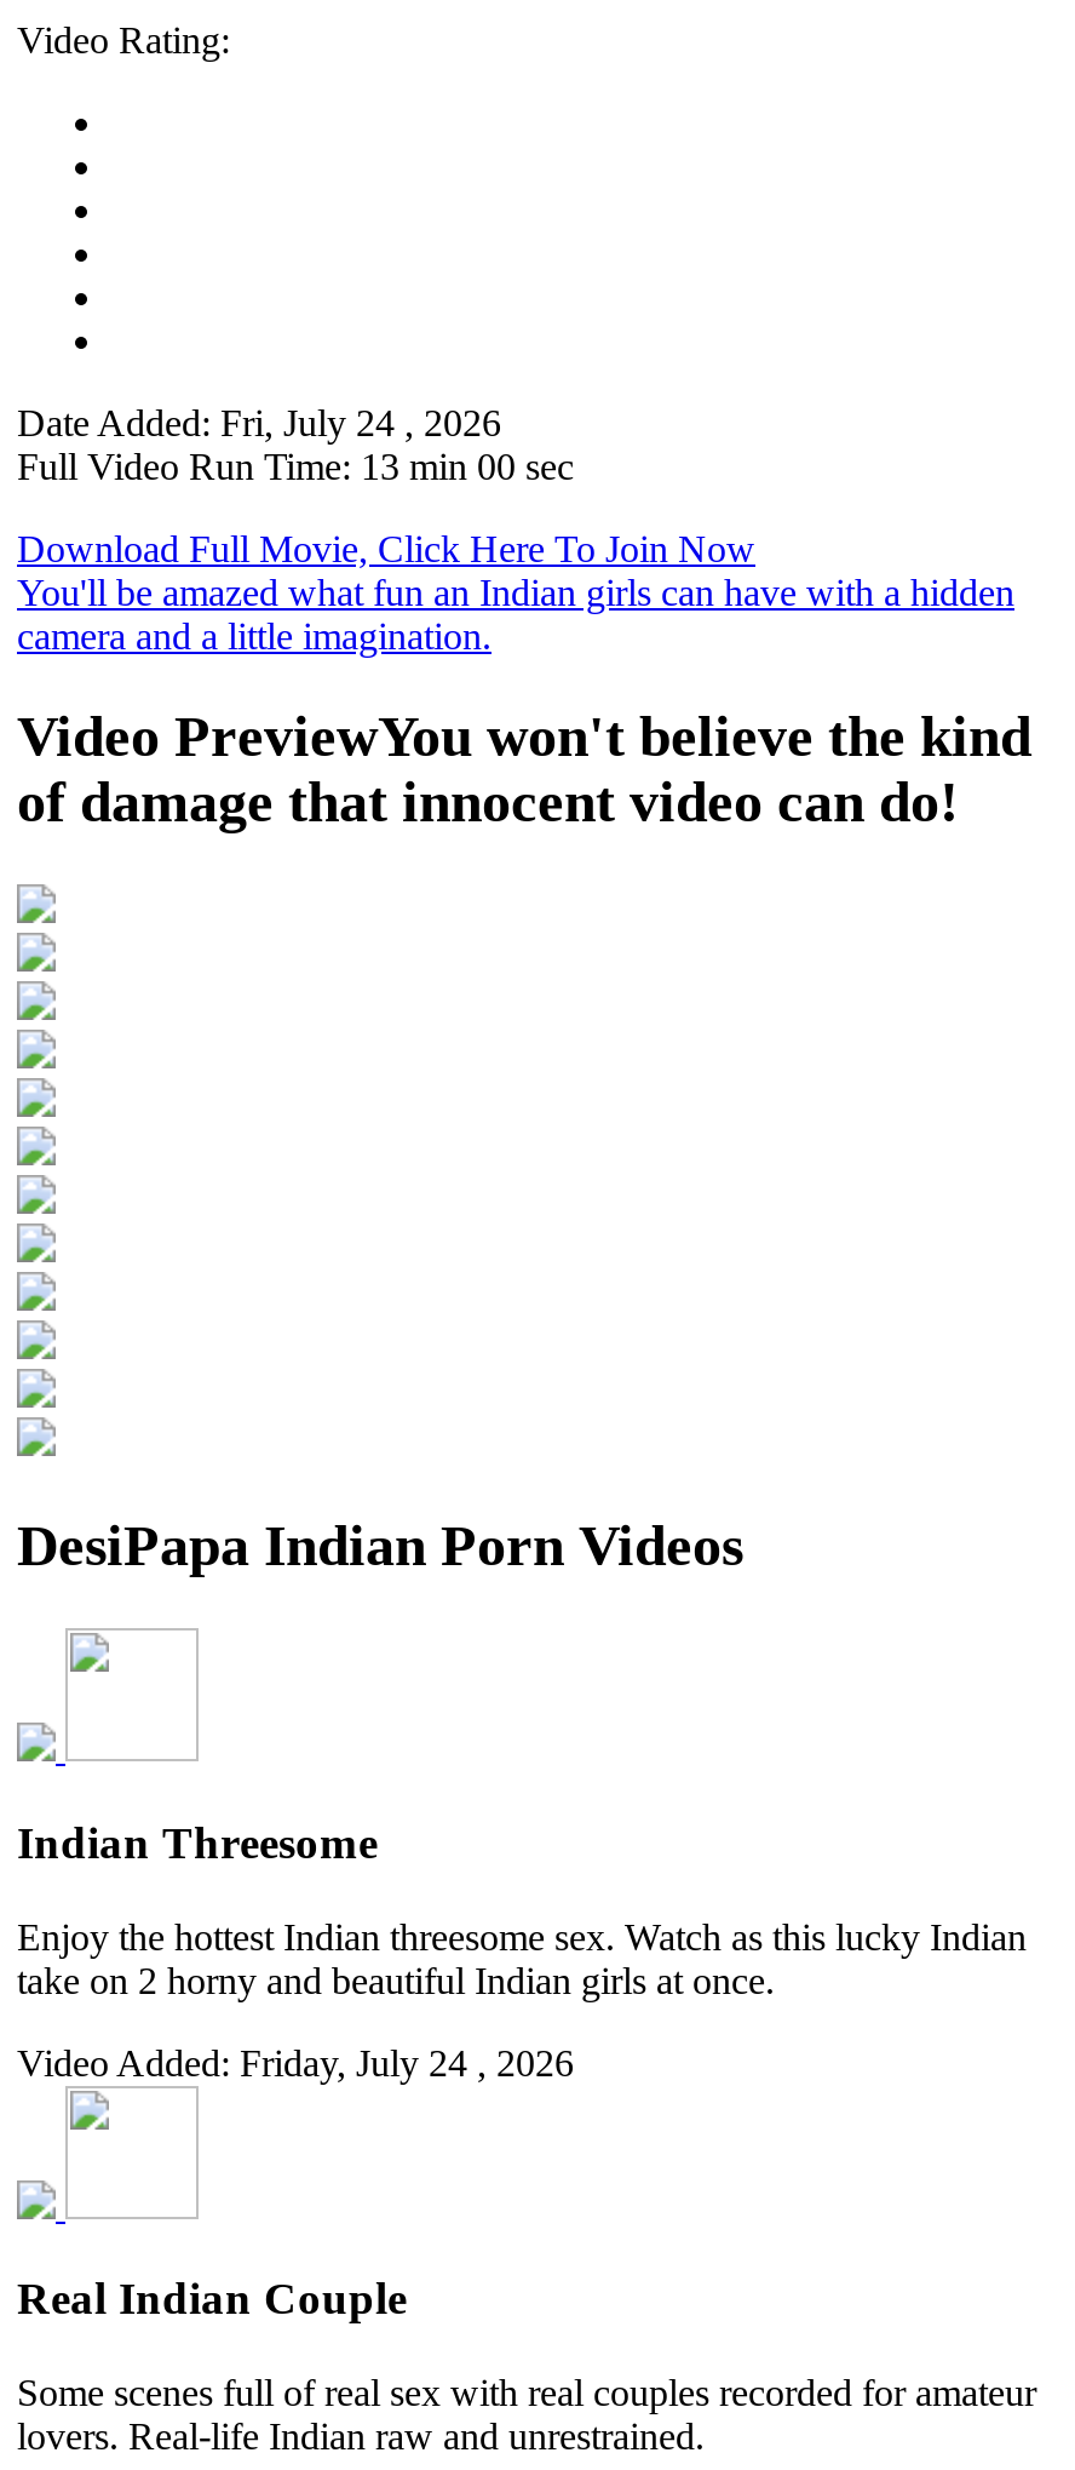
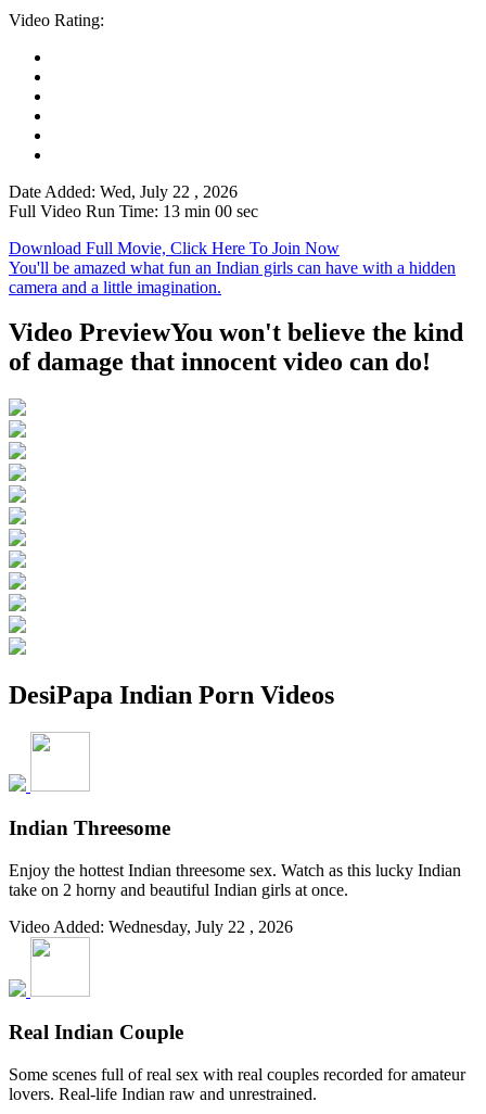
- Date Added: Fri, July 24 , 2026
+ Date Added: Wed, July 22 , 2026

- Video Added: Friday, July 24 , 2026
+ Video Added: Wednesday, July 22 , 2026
